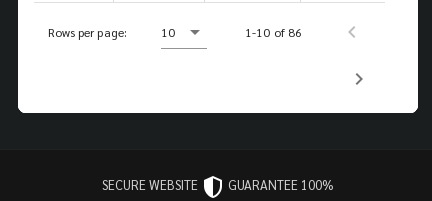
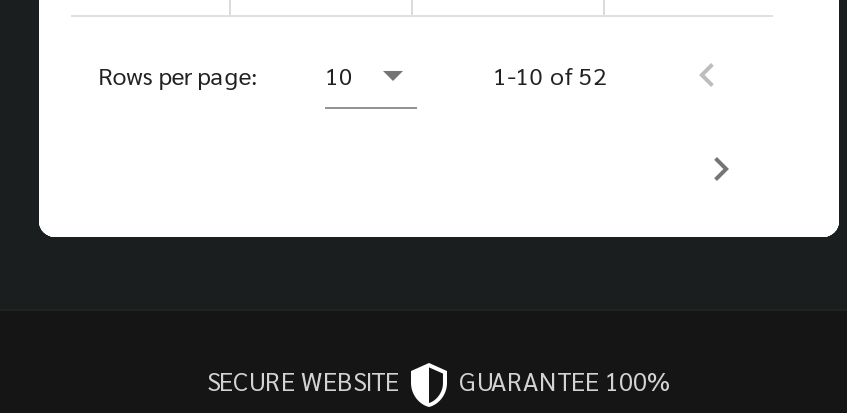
- 1-10 of 86
+ 1-10 of 52
